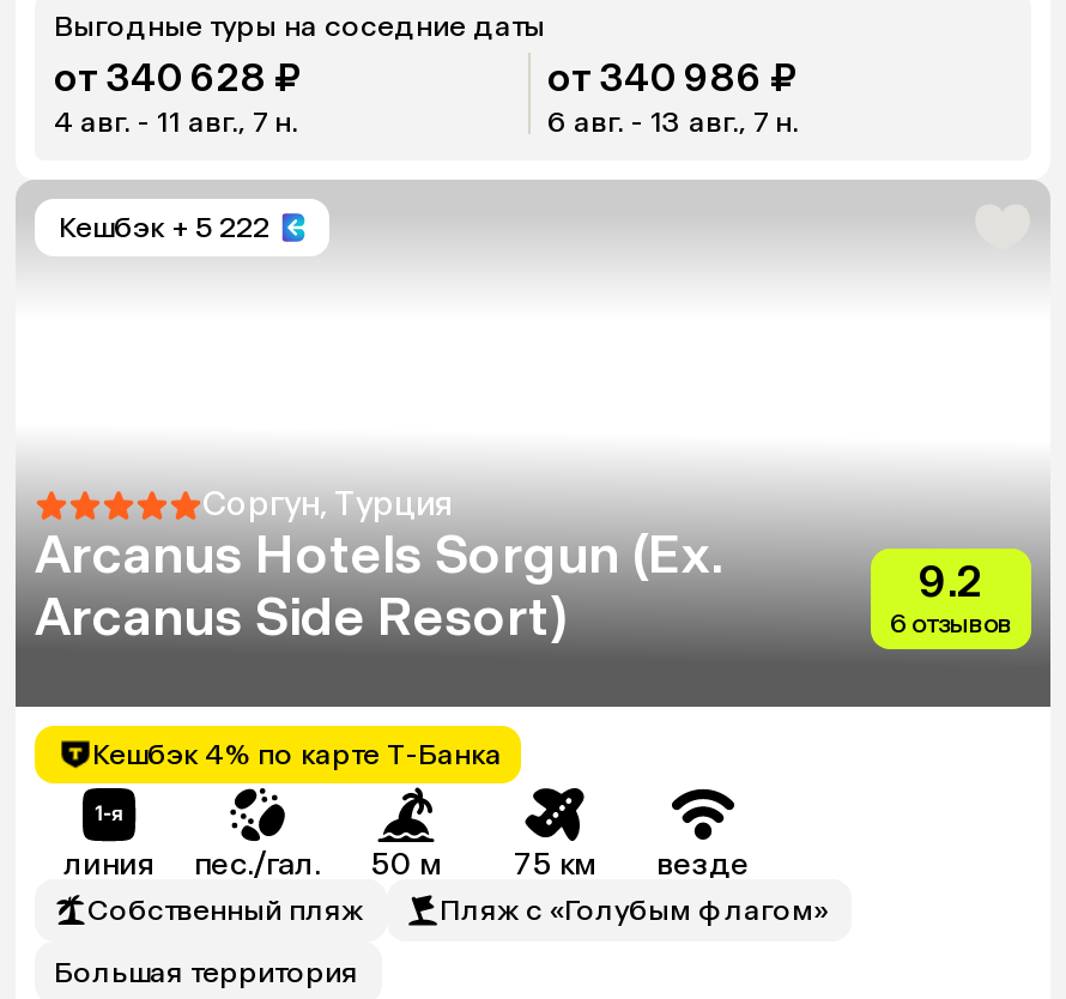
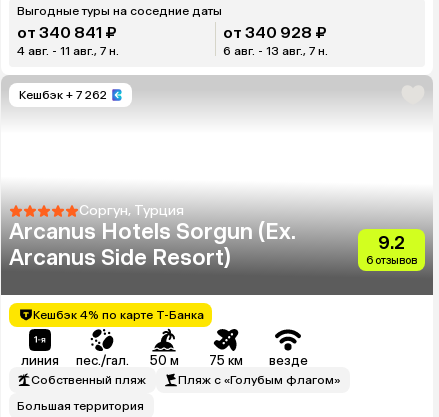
- от 340 628 ₽
+ от 340 841 ₽

- от 340 986 ₽
+ от 340 928 ₽

- Кешбэк + 5 222
+ Кешбэк + 7 262
